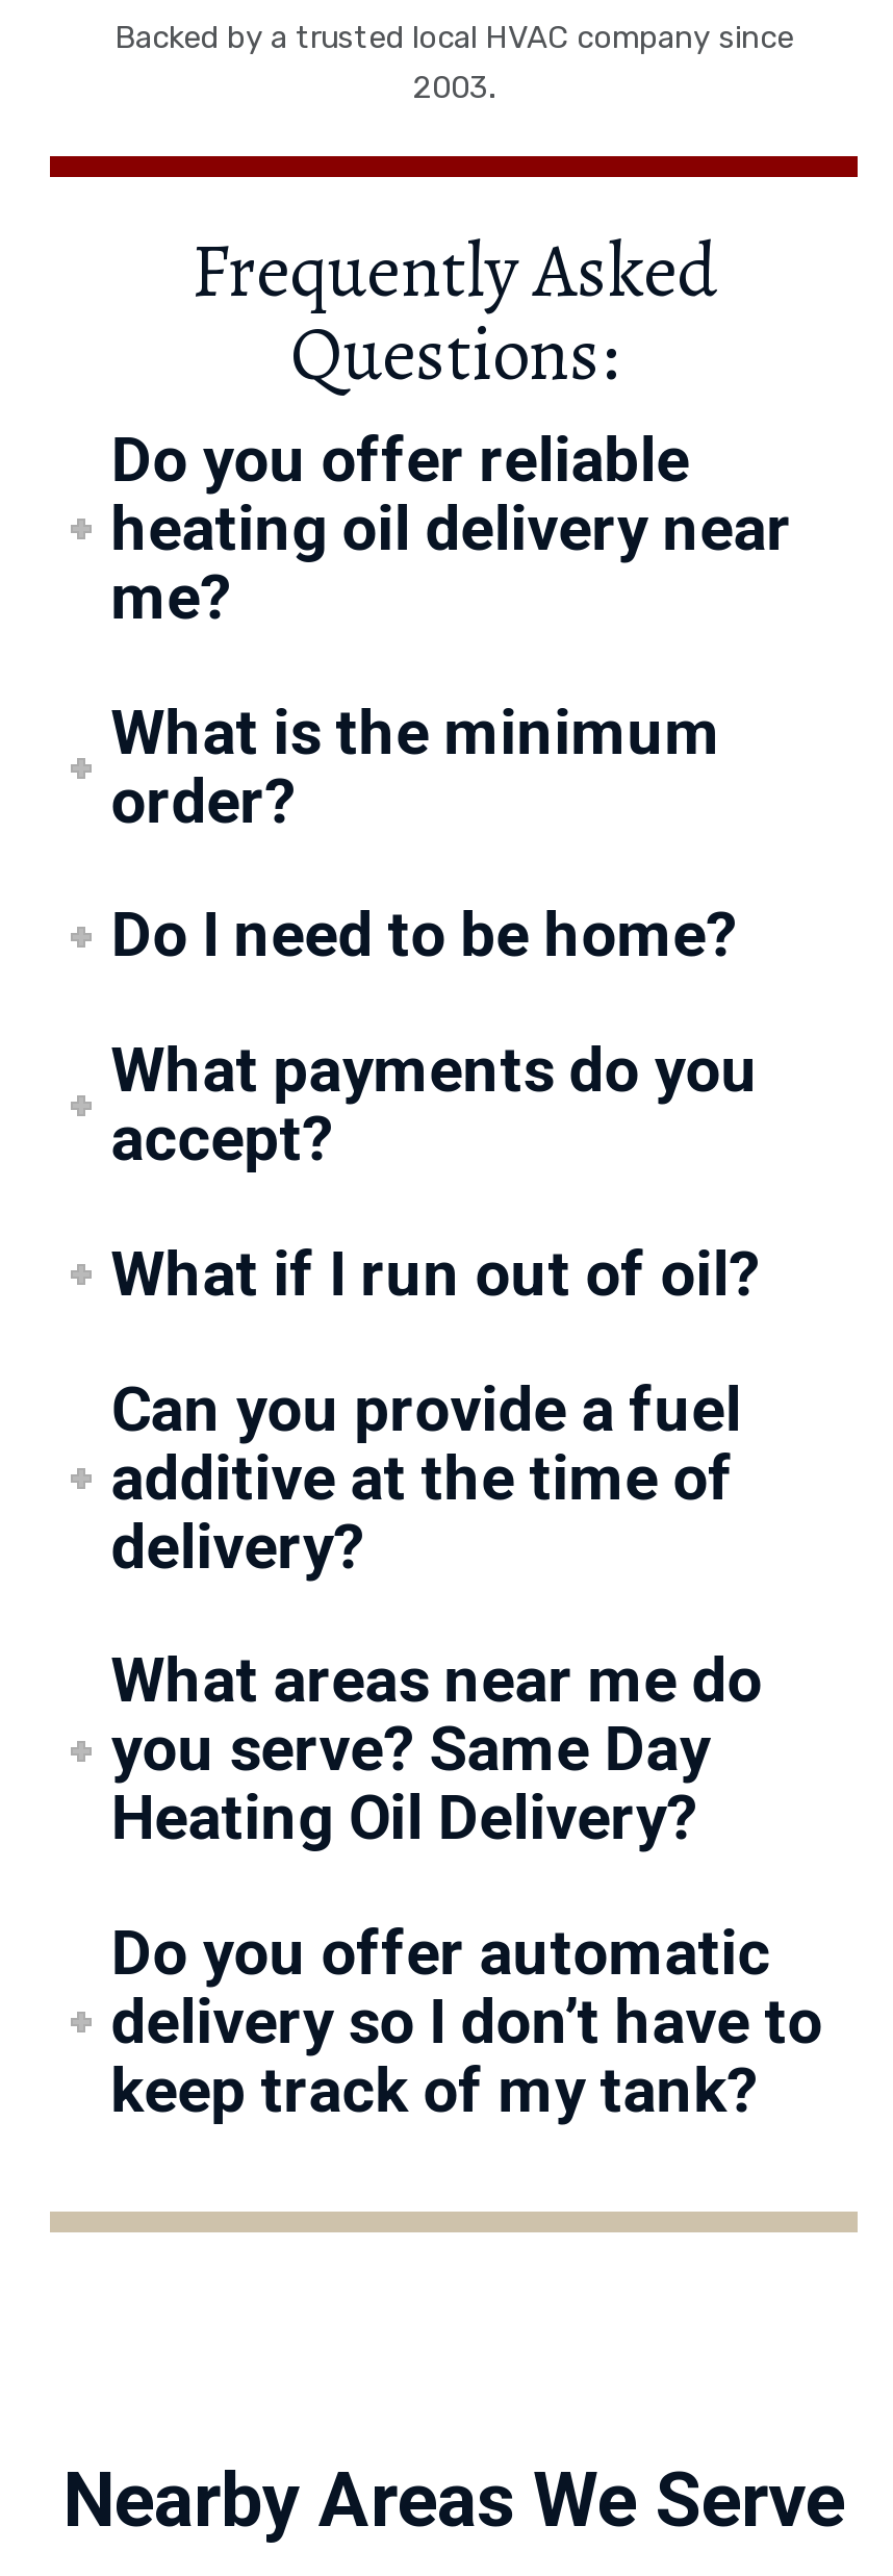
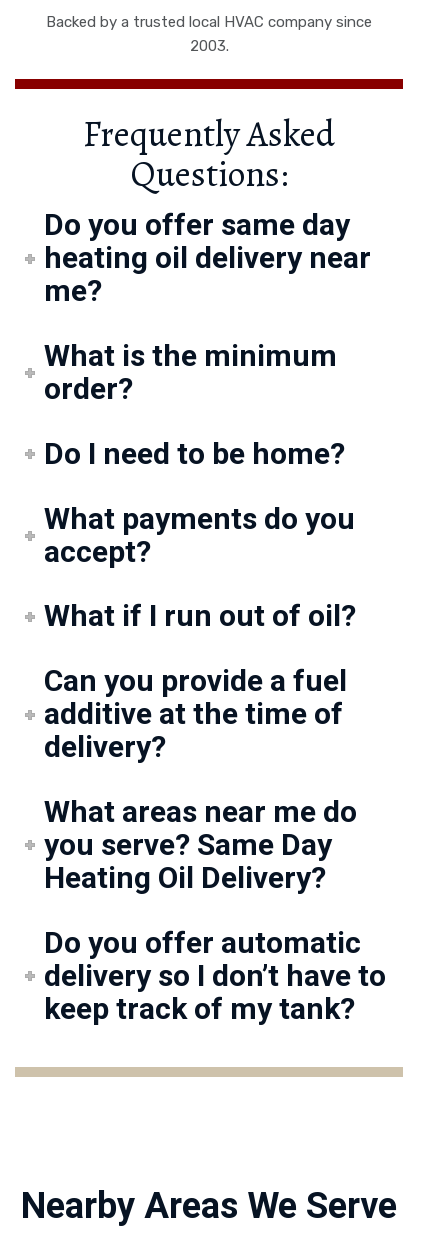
- Do you offer reliable
+ Do you offer same day
